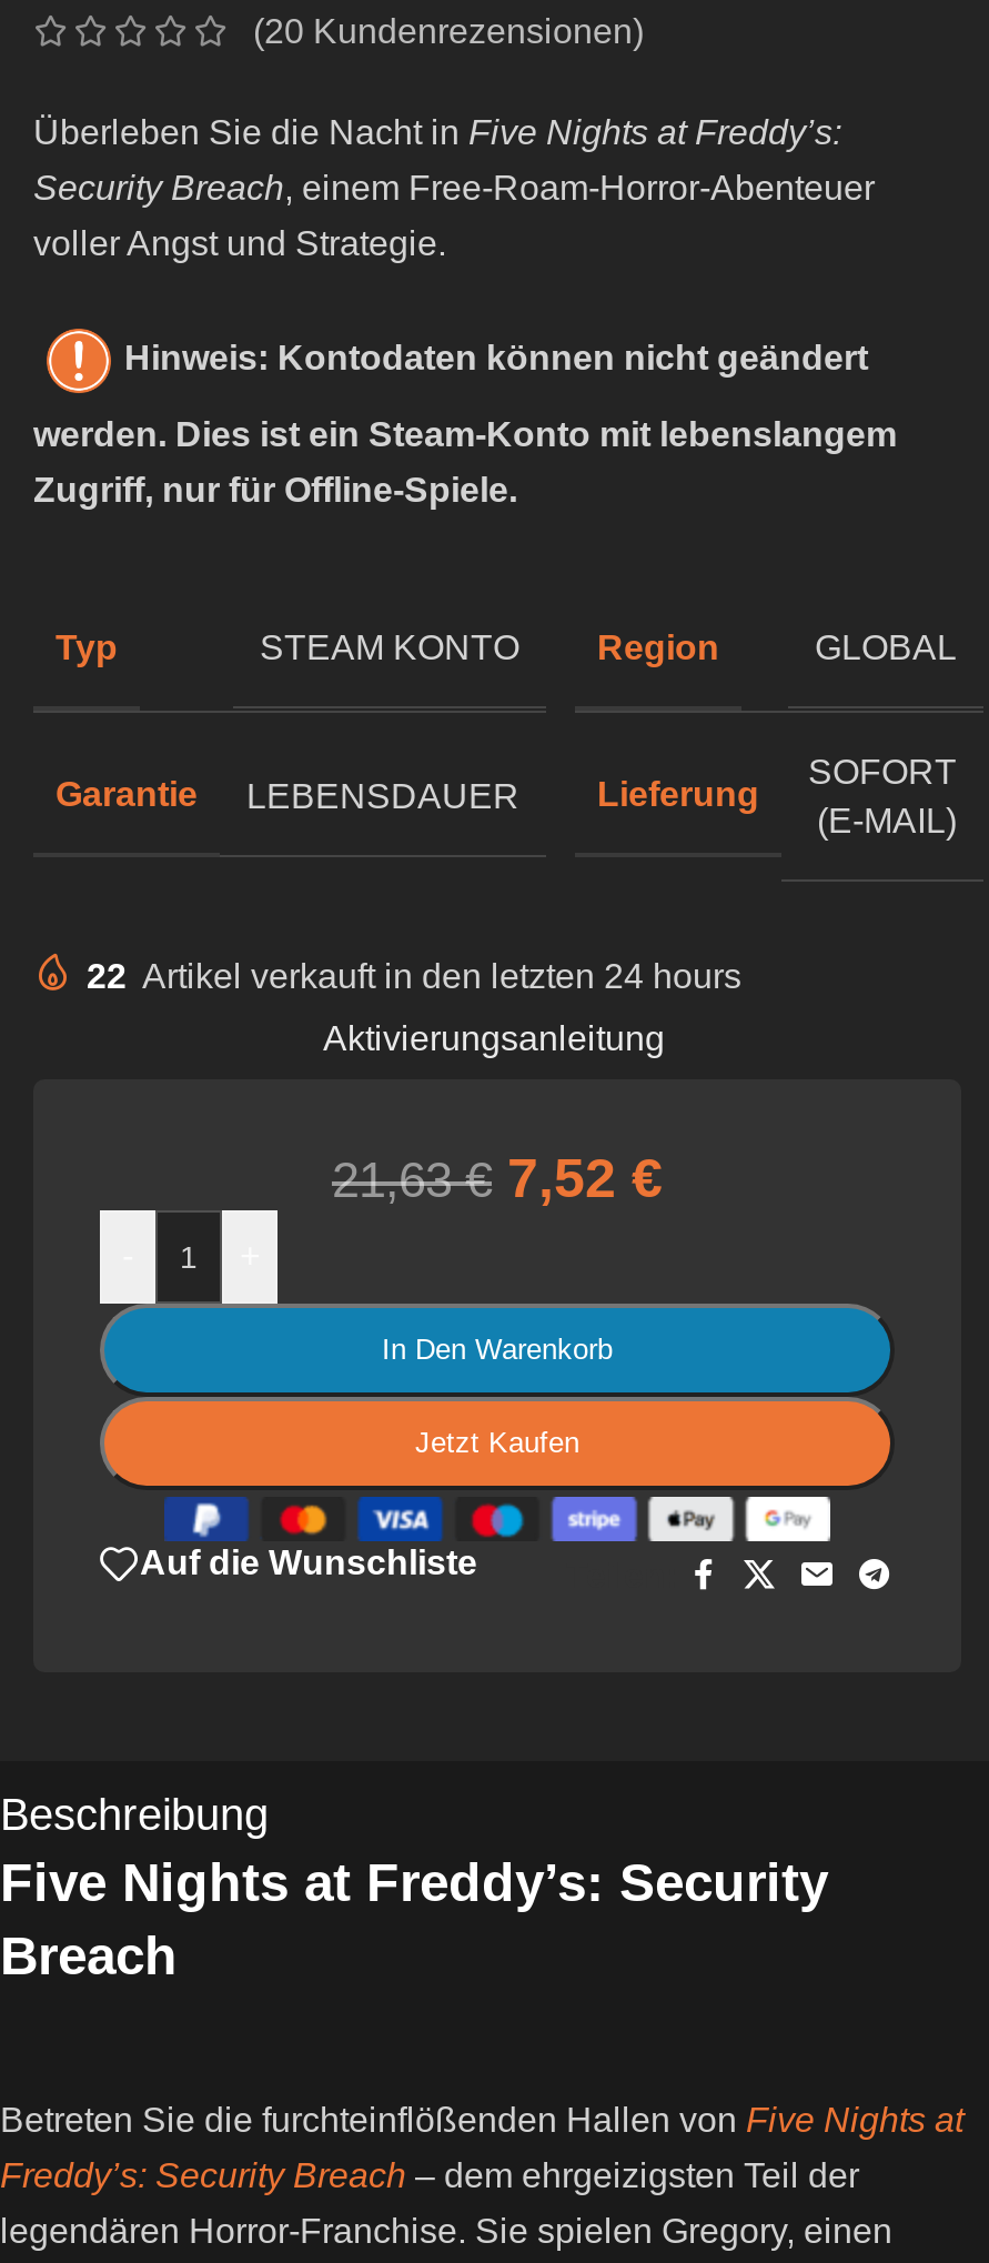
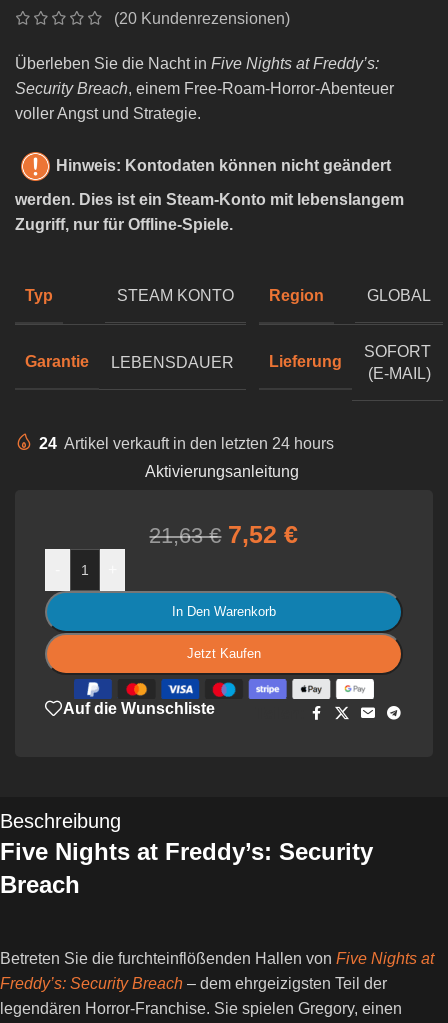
- 22 Artikel verkauft in den letzten 24 hours
+ 24 Artikel verkauft in den letzten 24 hours
